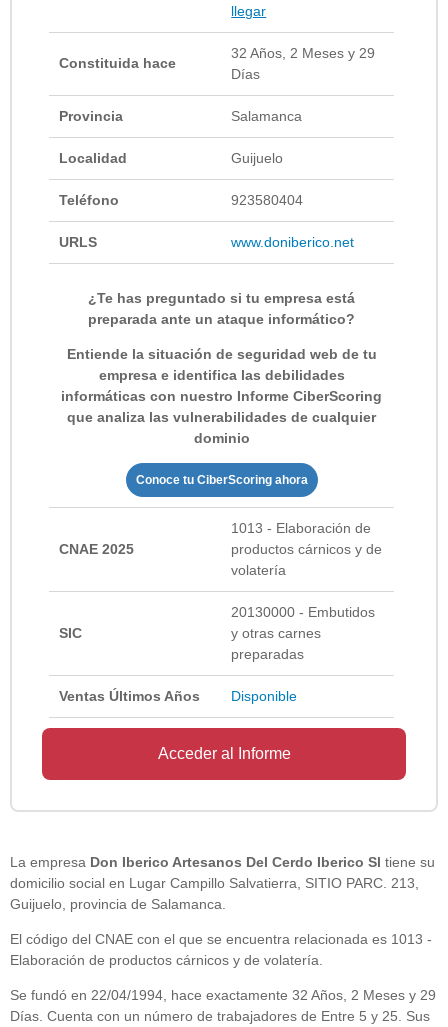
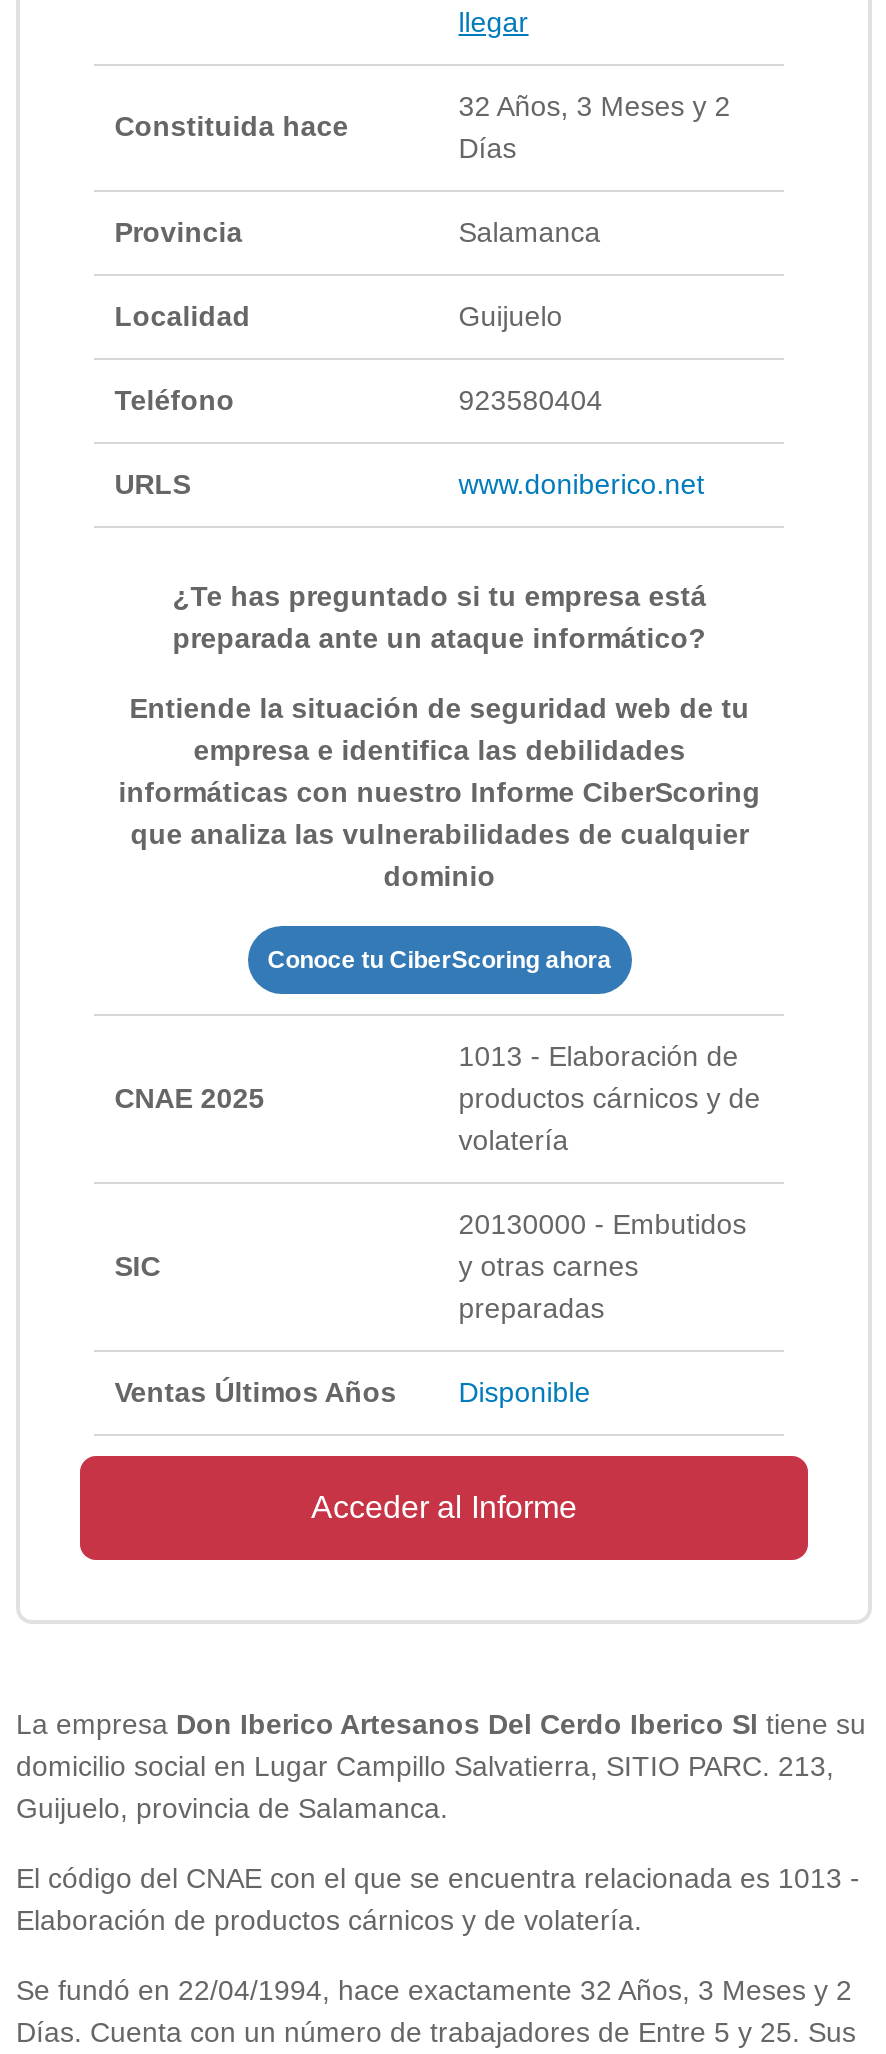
- 32 Años, 2 Meses y 29
+ 32 Años, 3 Meses y 2

- Se fundó en 22/04/1994, hace exactamente 32 Años, 2 Meses y 29
+ Se fundó en 22/04/1994, hace exactamente 32 Años, 3 Meses y 2
